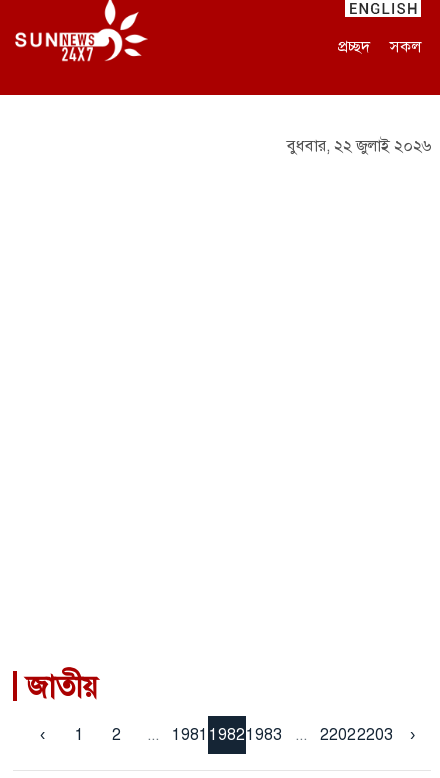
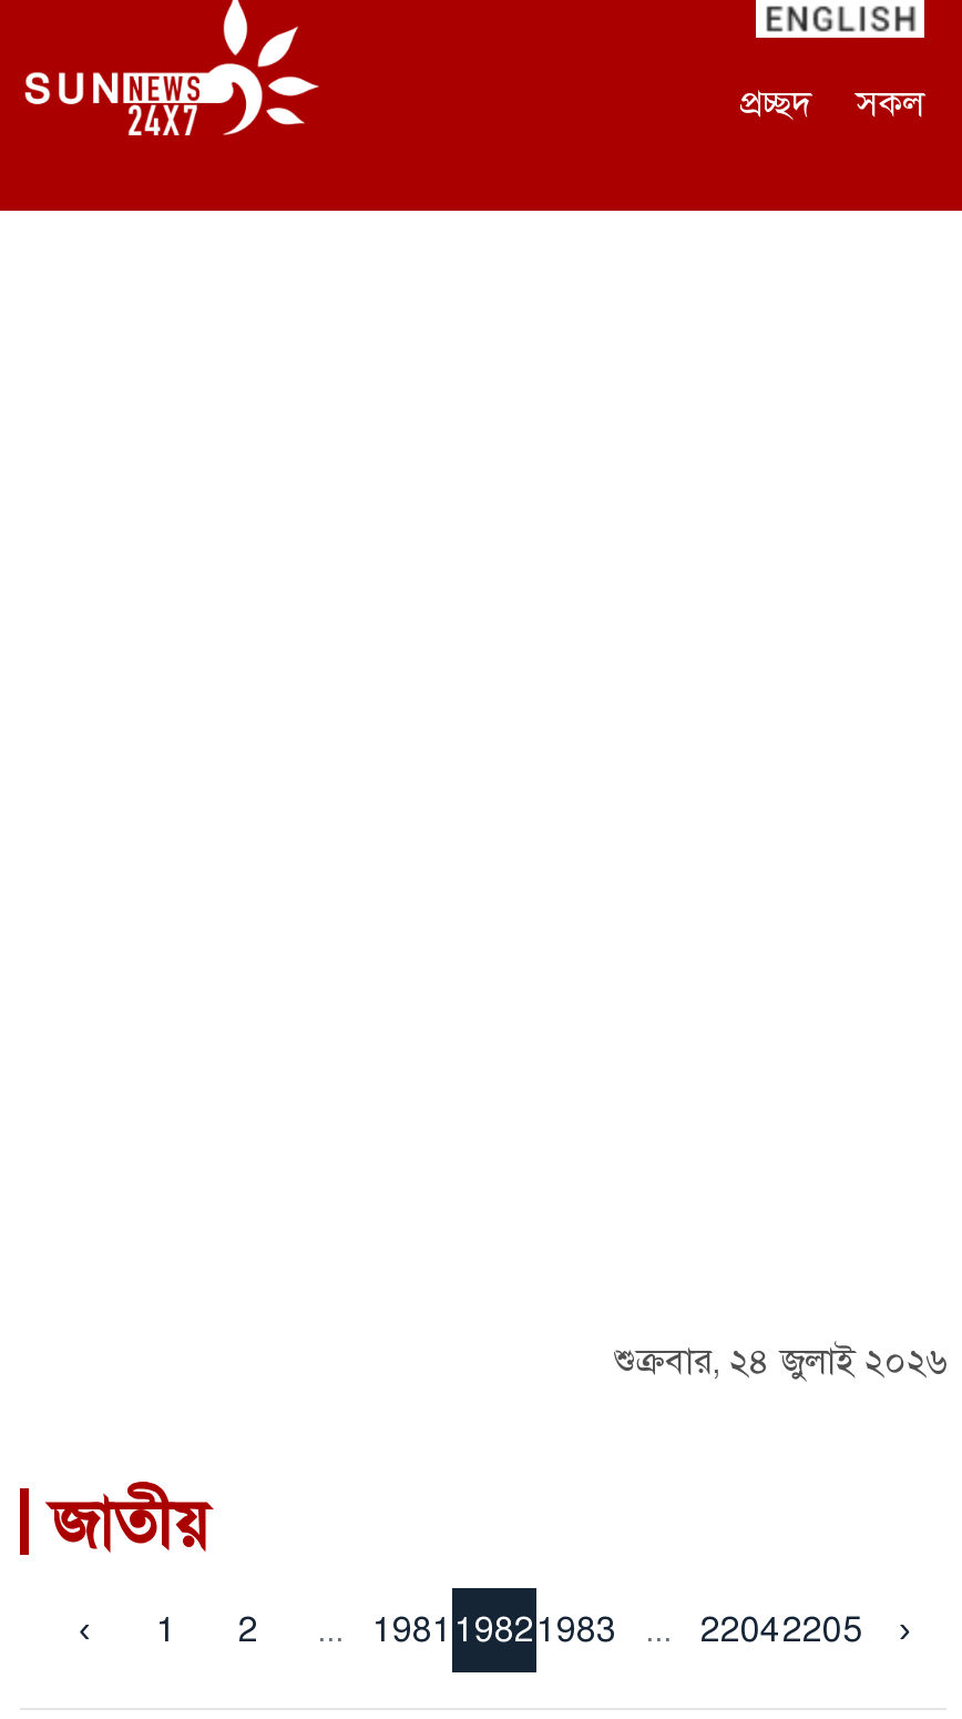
- বুধবার, ২২ জুলাই ২০২৬
+ শুক্রবার, ২৪ জুলাই ২০২৬

- 22022203
+ 22042205
